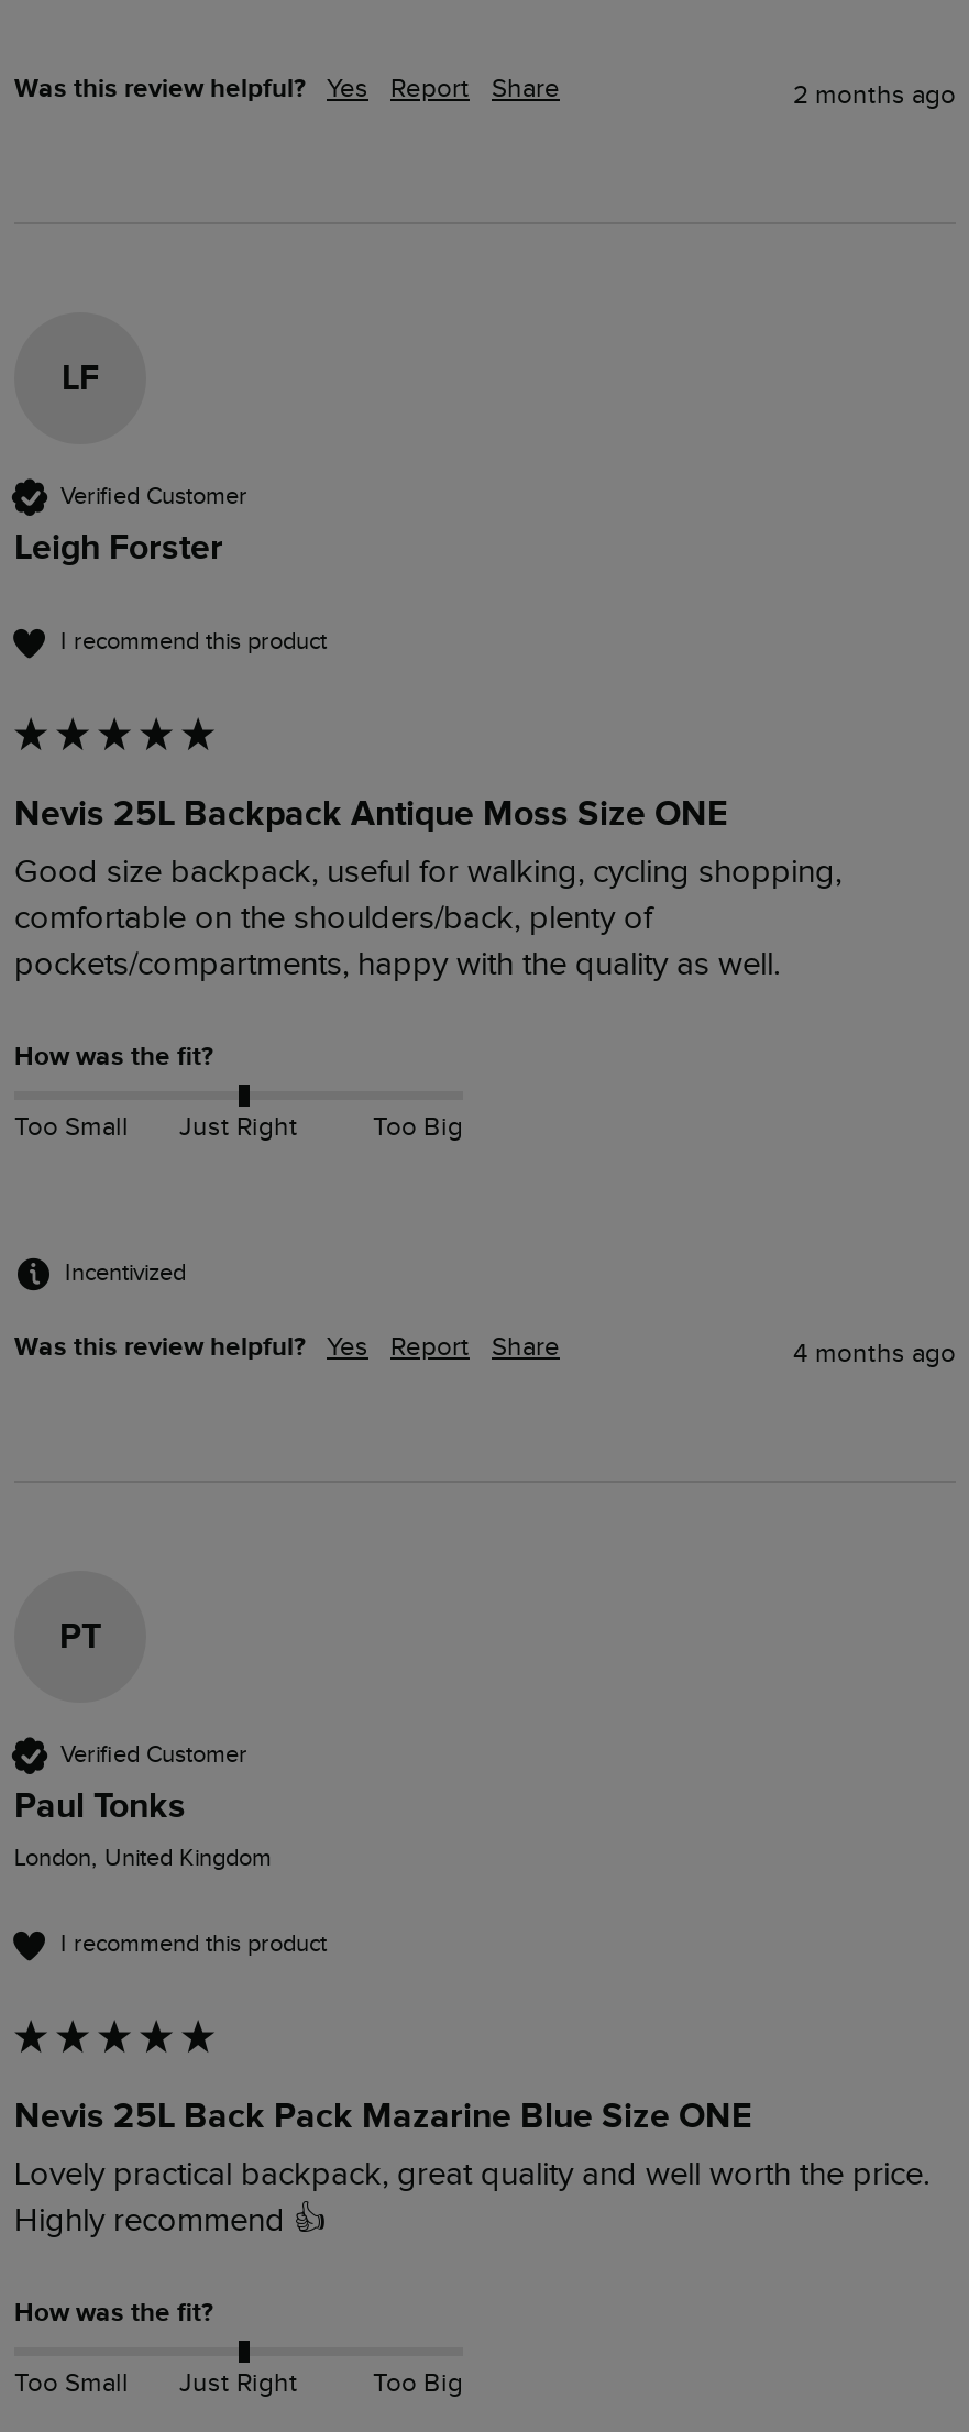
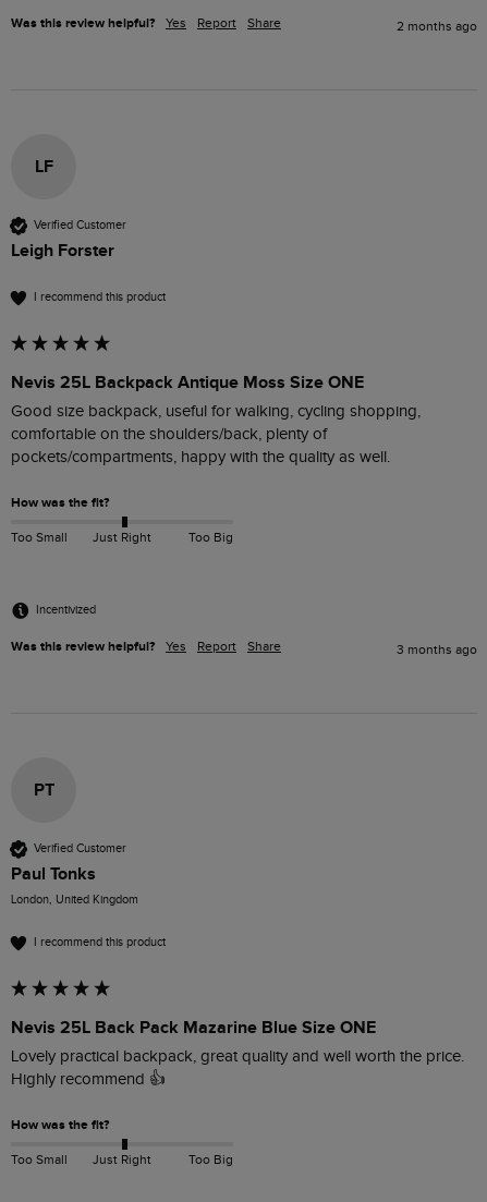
- 4 months ago
+ 3 months ago
